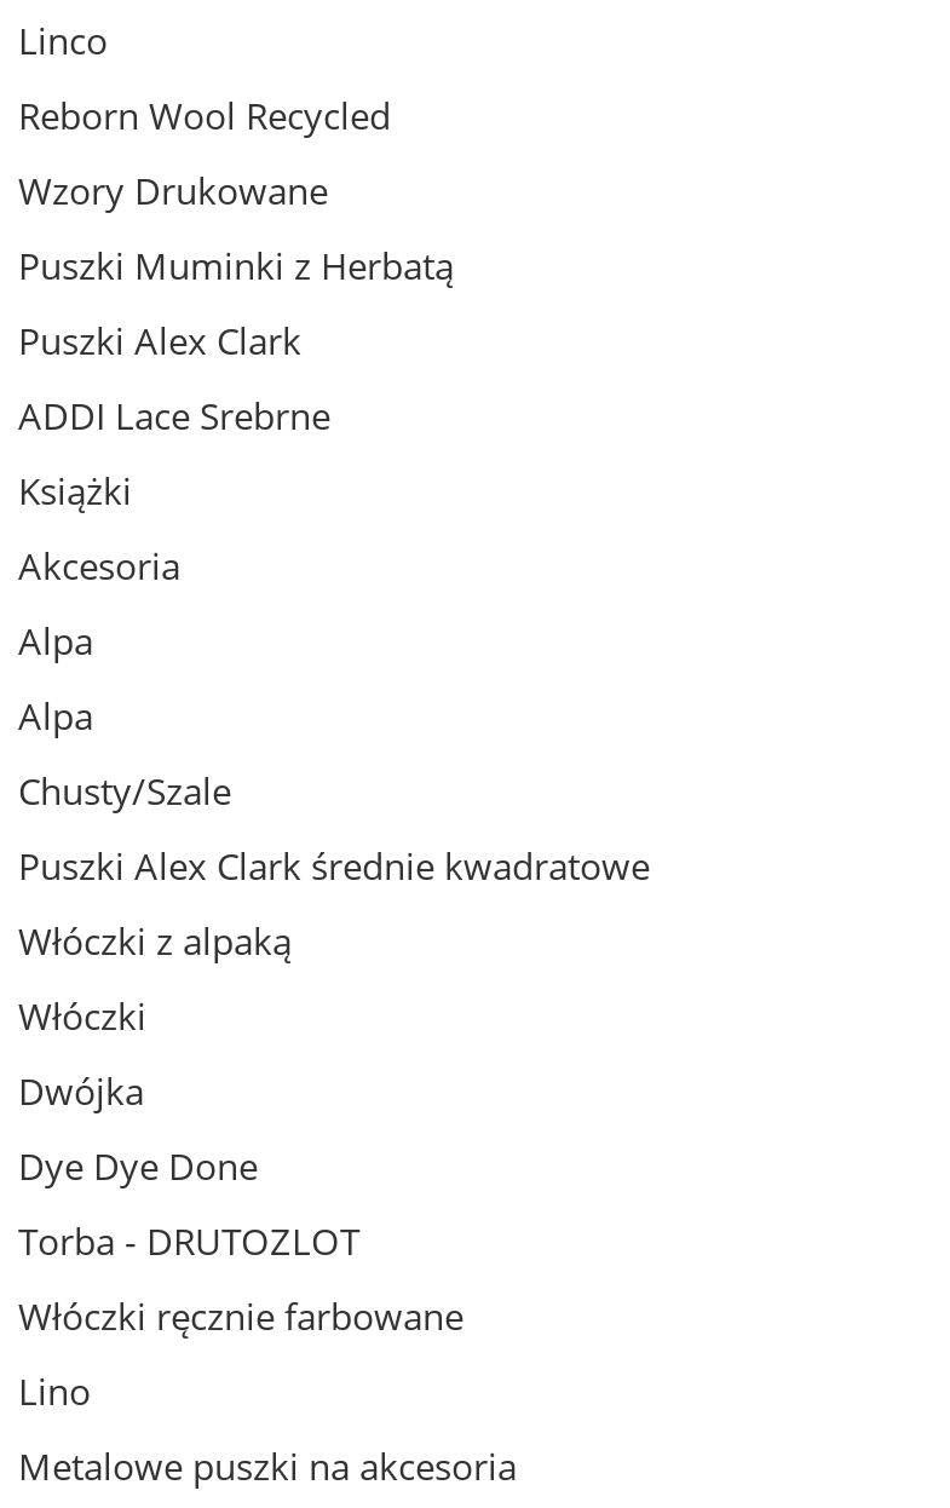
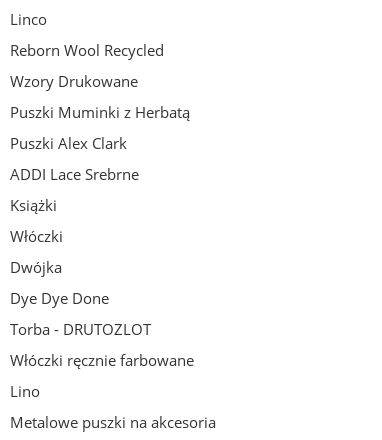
- Akcesoria
- Alpa
- Alpa
- Chusty/Szale
- Puszki Alex Clark średnie kwadratowe
- Włóczki z alpaką
